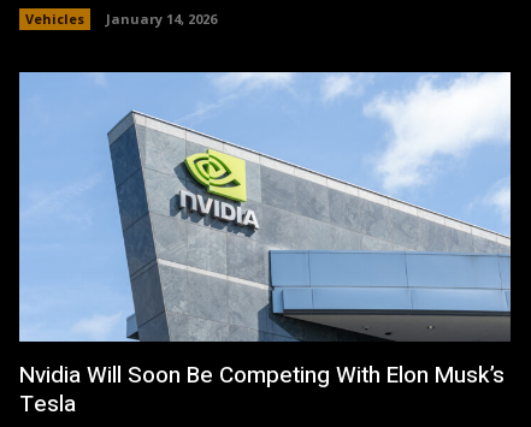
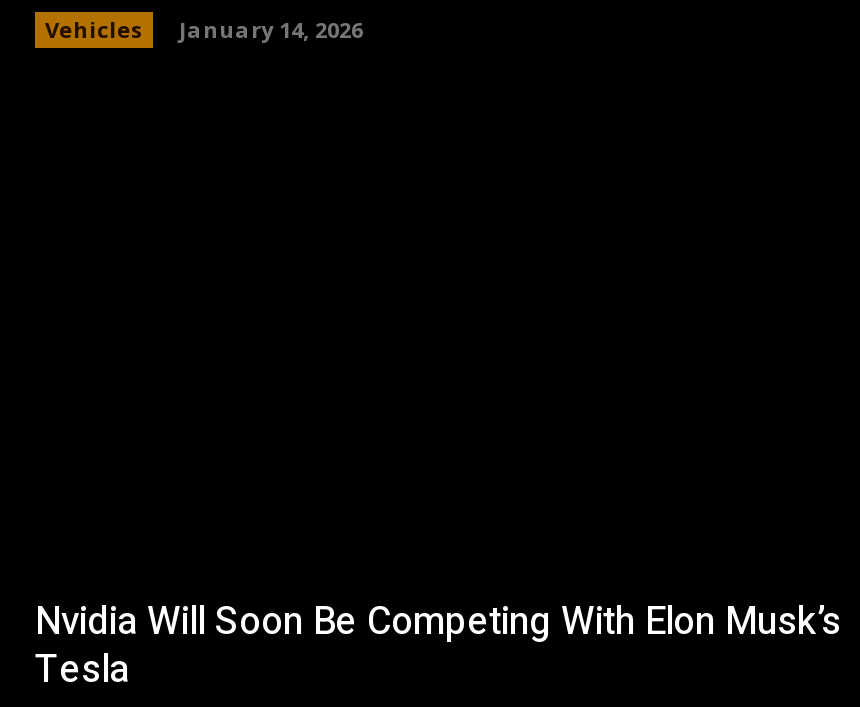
- [image]
